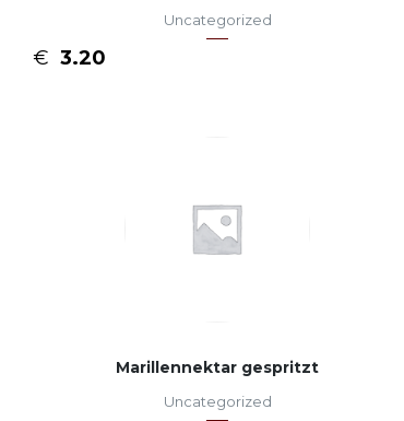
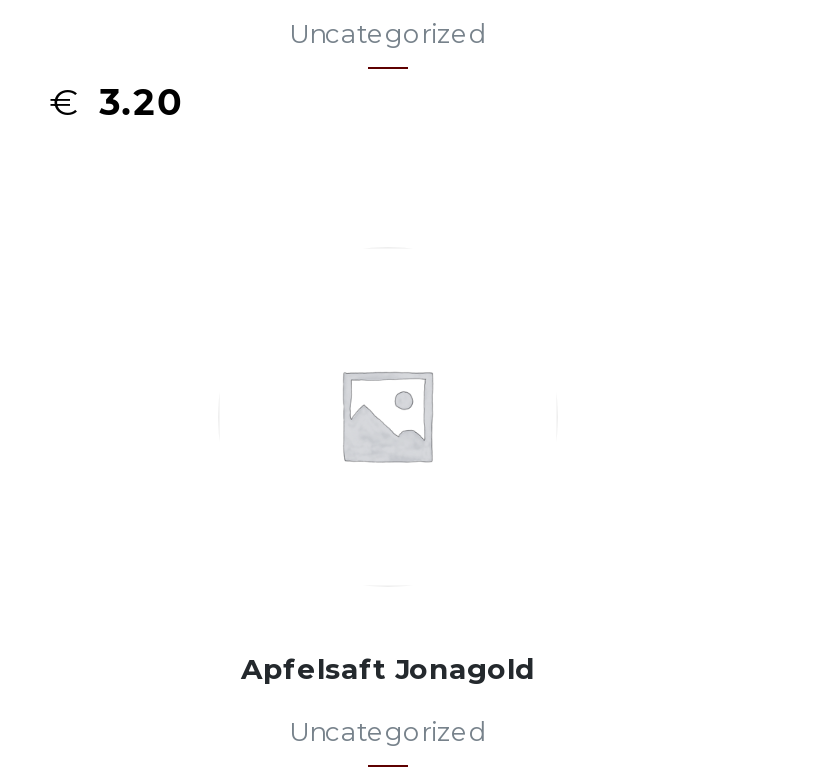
- Marillennektar gespritzt
+ Apfelsaft Jonagold
